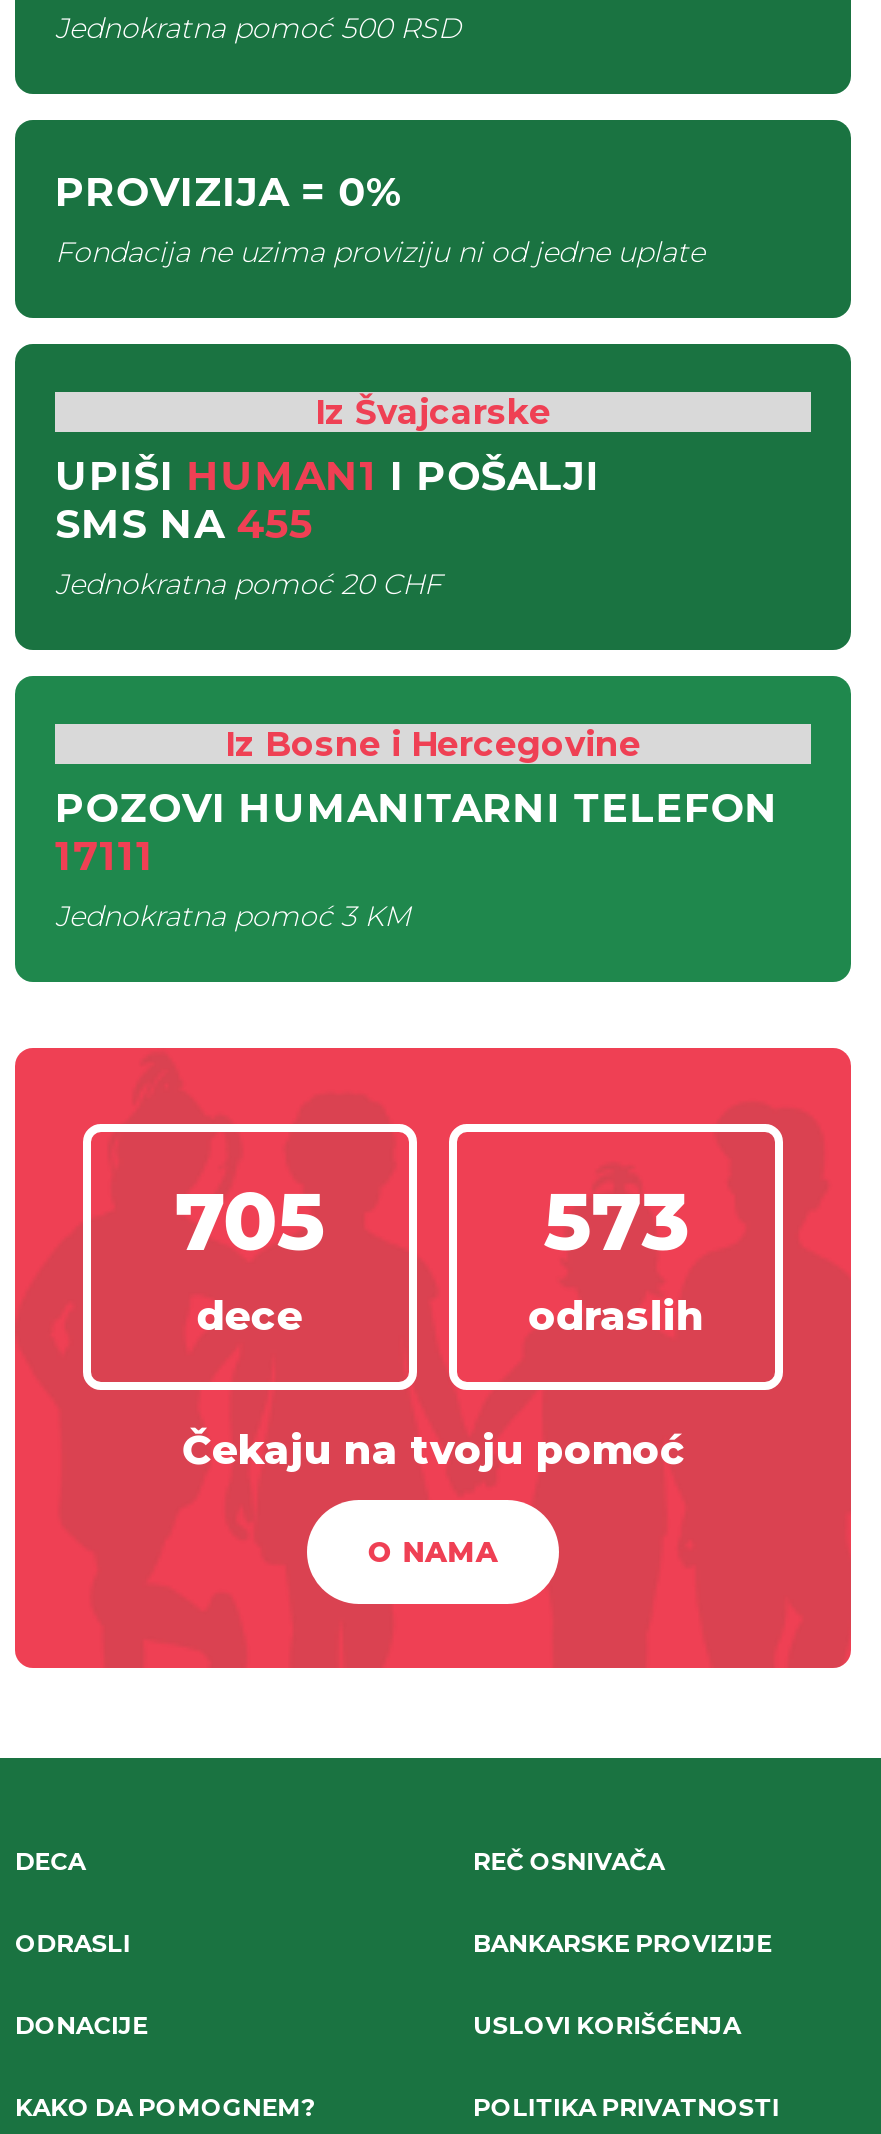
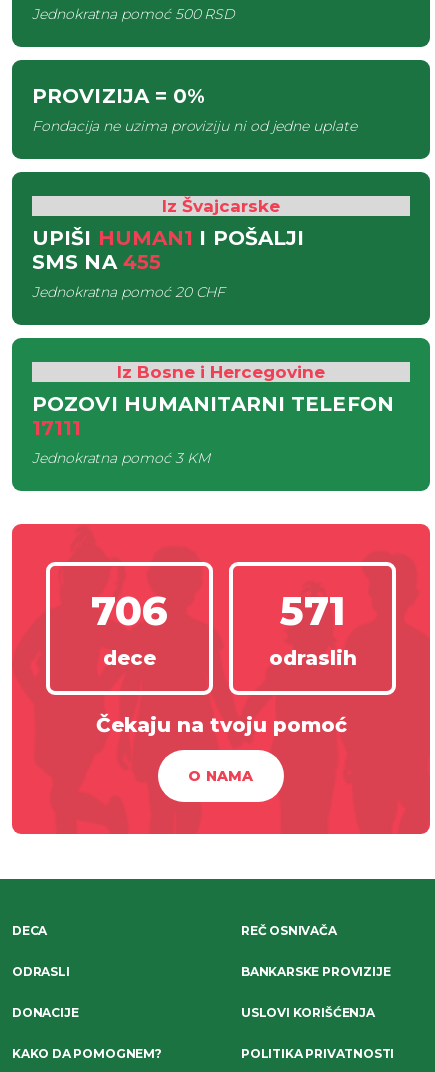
- 705
+ 706

- 573
+ 571
